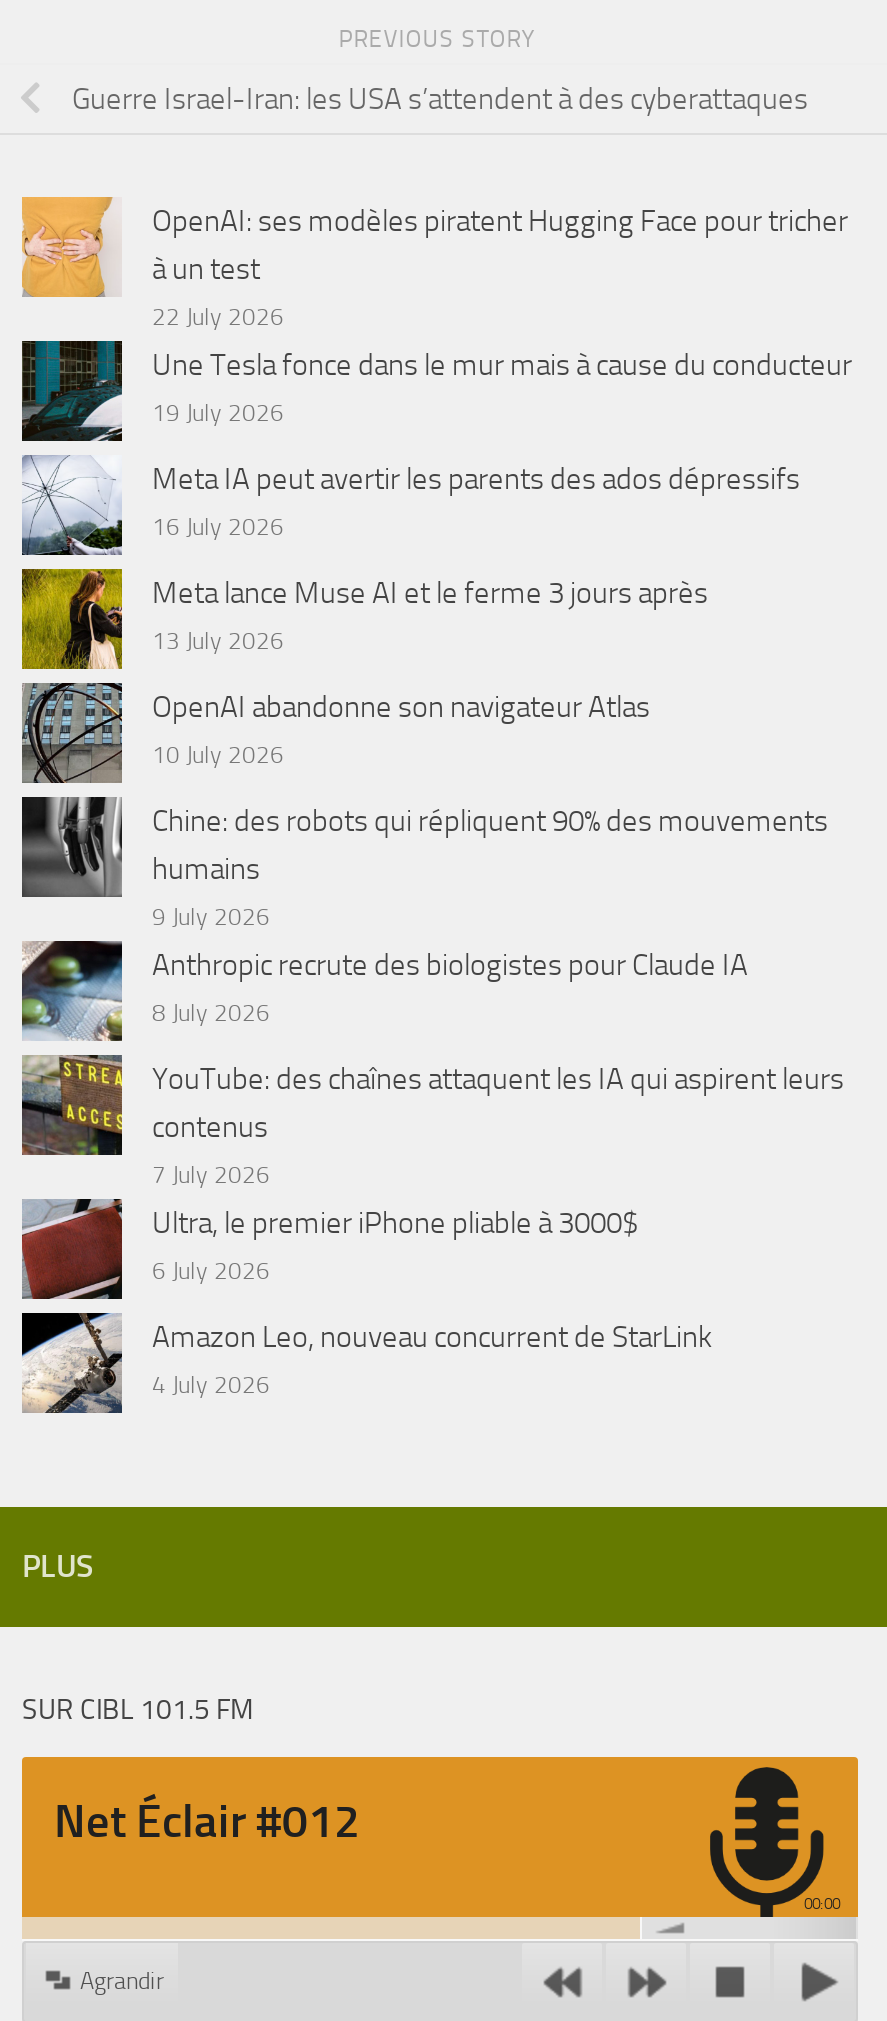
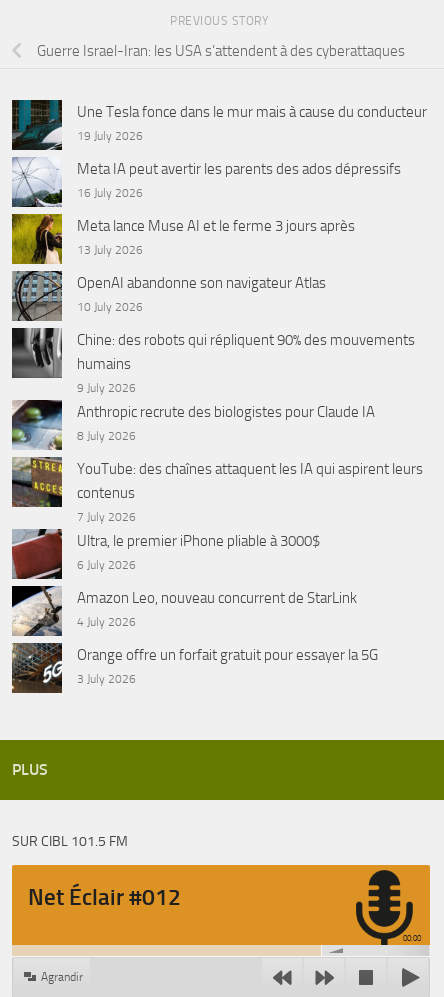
- [image]
- OpenAI: ses modèles piratent Hugging Face pour tricher
- à un test
- 22 July 2026

moved up: [image] | Une Tesla fonce dans le mur mais à cause du conducteur | 19 July 2026 | ... | Amazon Leo, nouveau concurrent de StarLink | 4 July 2026

+ [image]
+ Orange offre un forfait gratuit pour essayer la 5G
+ 3 July 2026
